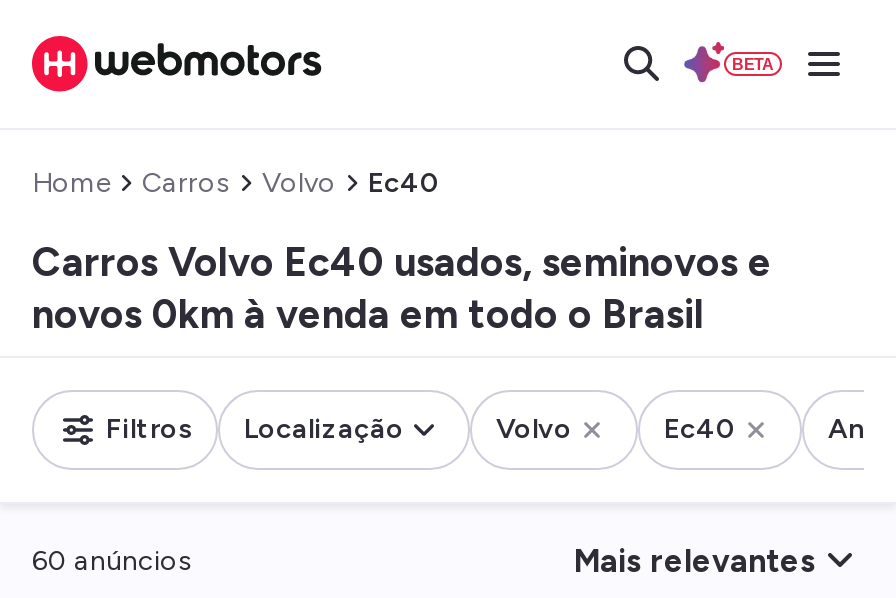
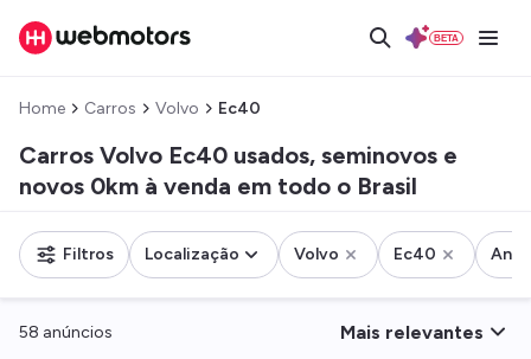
- 60 anúncios
+ 58 anúncios
